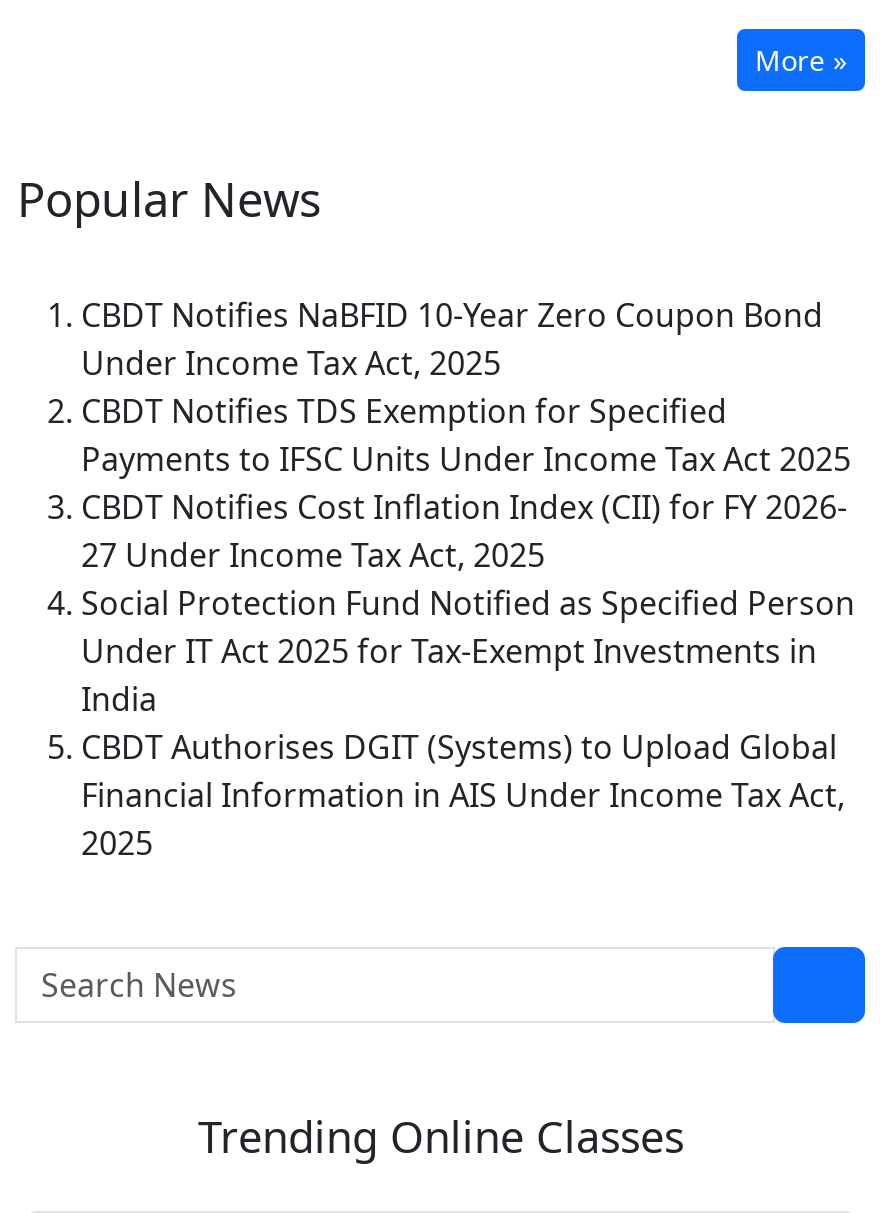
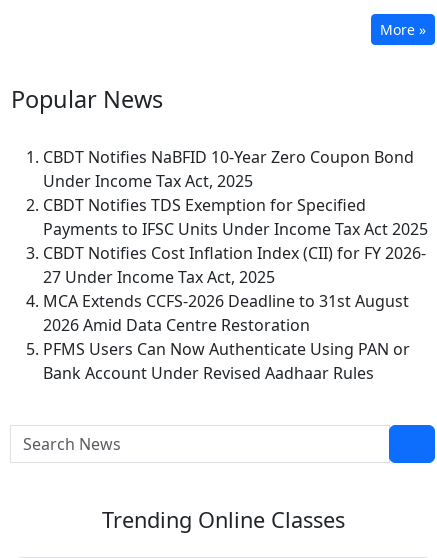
- Social Protection Fund Notified as Specified Person
- Under IT Act 2025 for Tax-Exempt Investments in
- India
- CBDT Authorises DGIT (Systems) to Upload Global
- Financial Information in AIS Under Income Tax Act,
- 2025
+ MCA Extends CCFS-2026 Deadline to 31st August
+ 2026 Amid Data Centre Restoration
+ PFMS Users Can Now Authenticate Using PAN or
+ Bank Account Under Revised Aadhaar Rules
